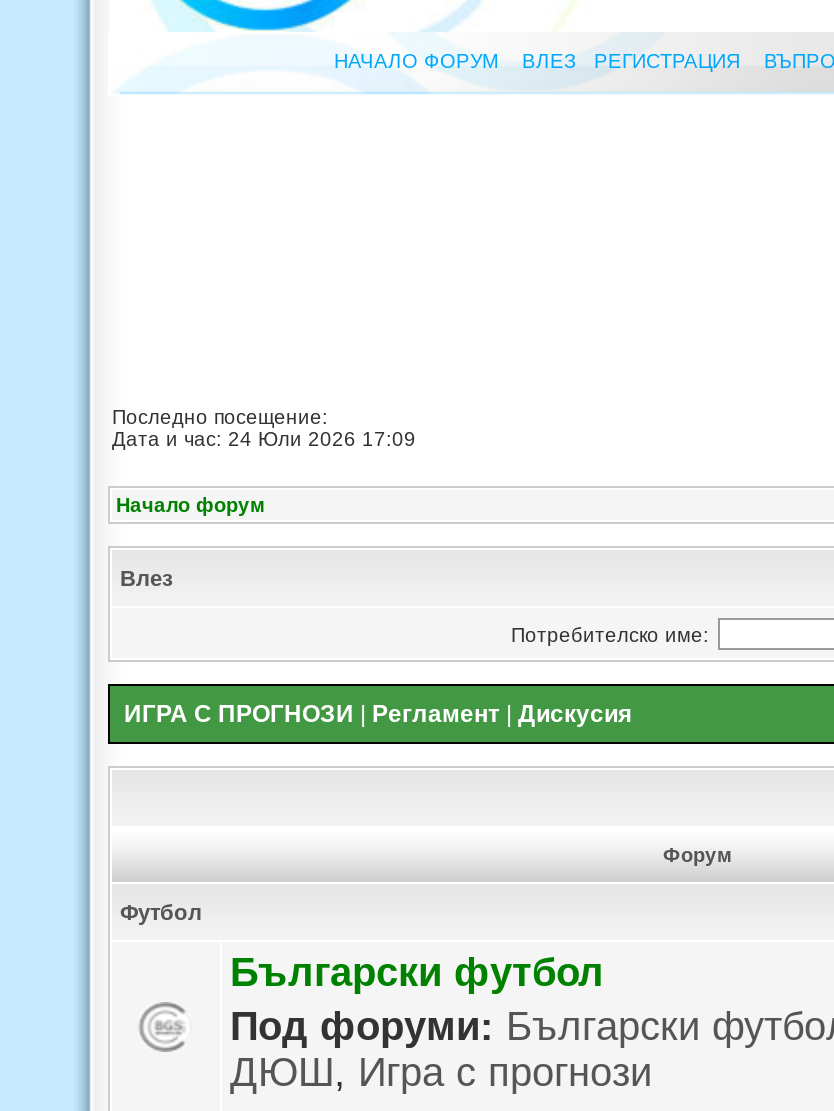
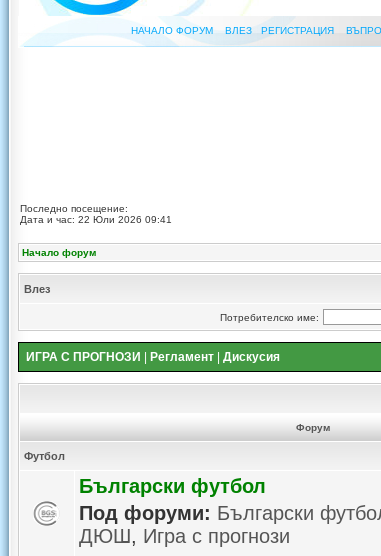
- Дата и час: 24 Юли 2026 17:09
+ Дата и час: 22 Юли 2026 09:41
